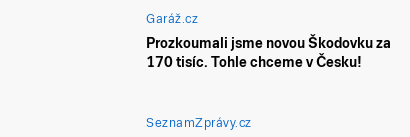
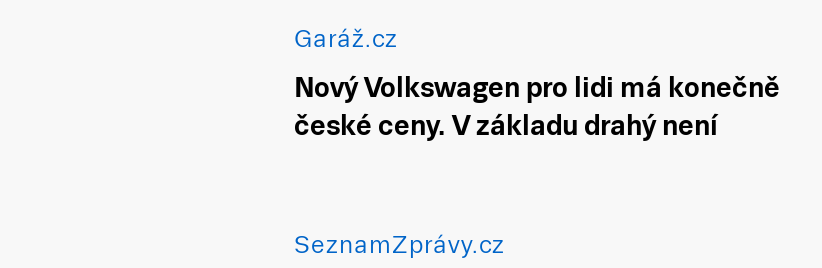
- Prozkoumali jsme novou Škodovku za
- 170 tisíc. Tohle chceme v Česku!
+ Nový Volkswagen pro lidi má konečně
+ české ceny. V základu drahý není
